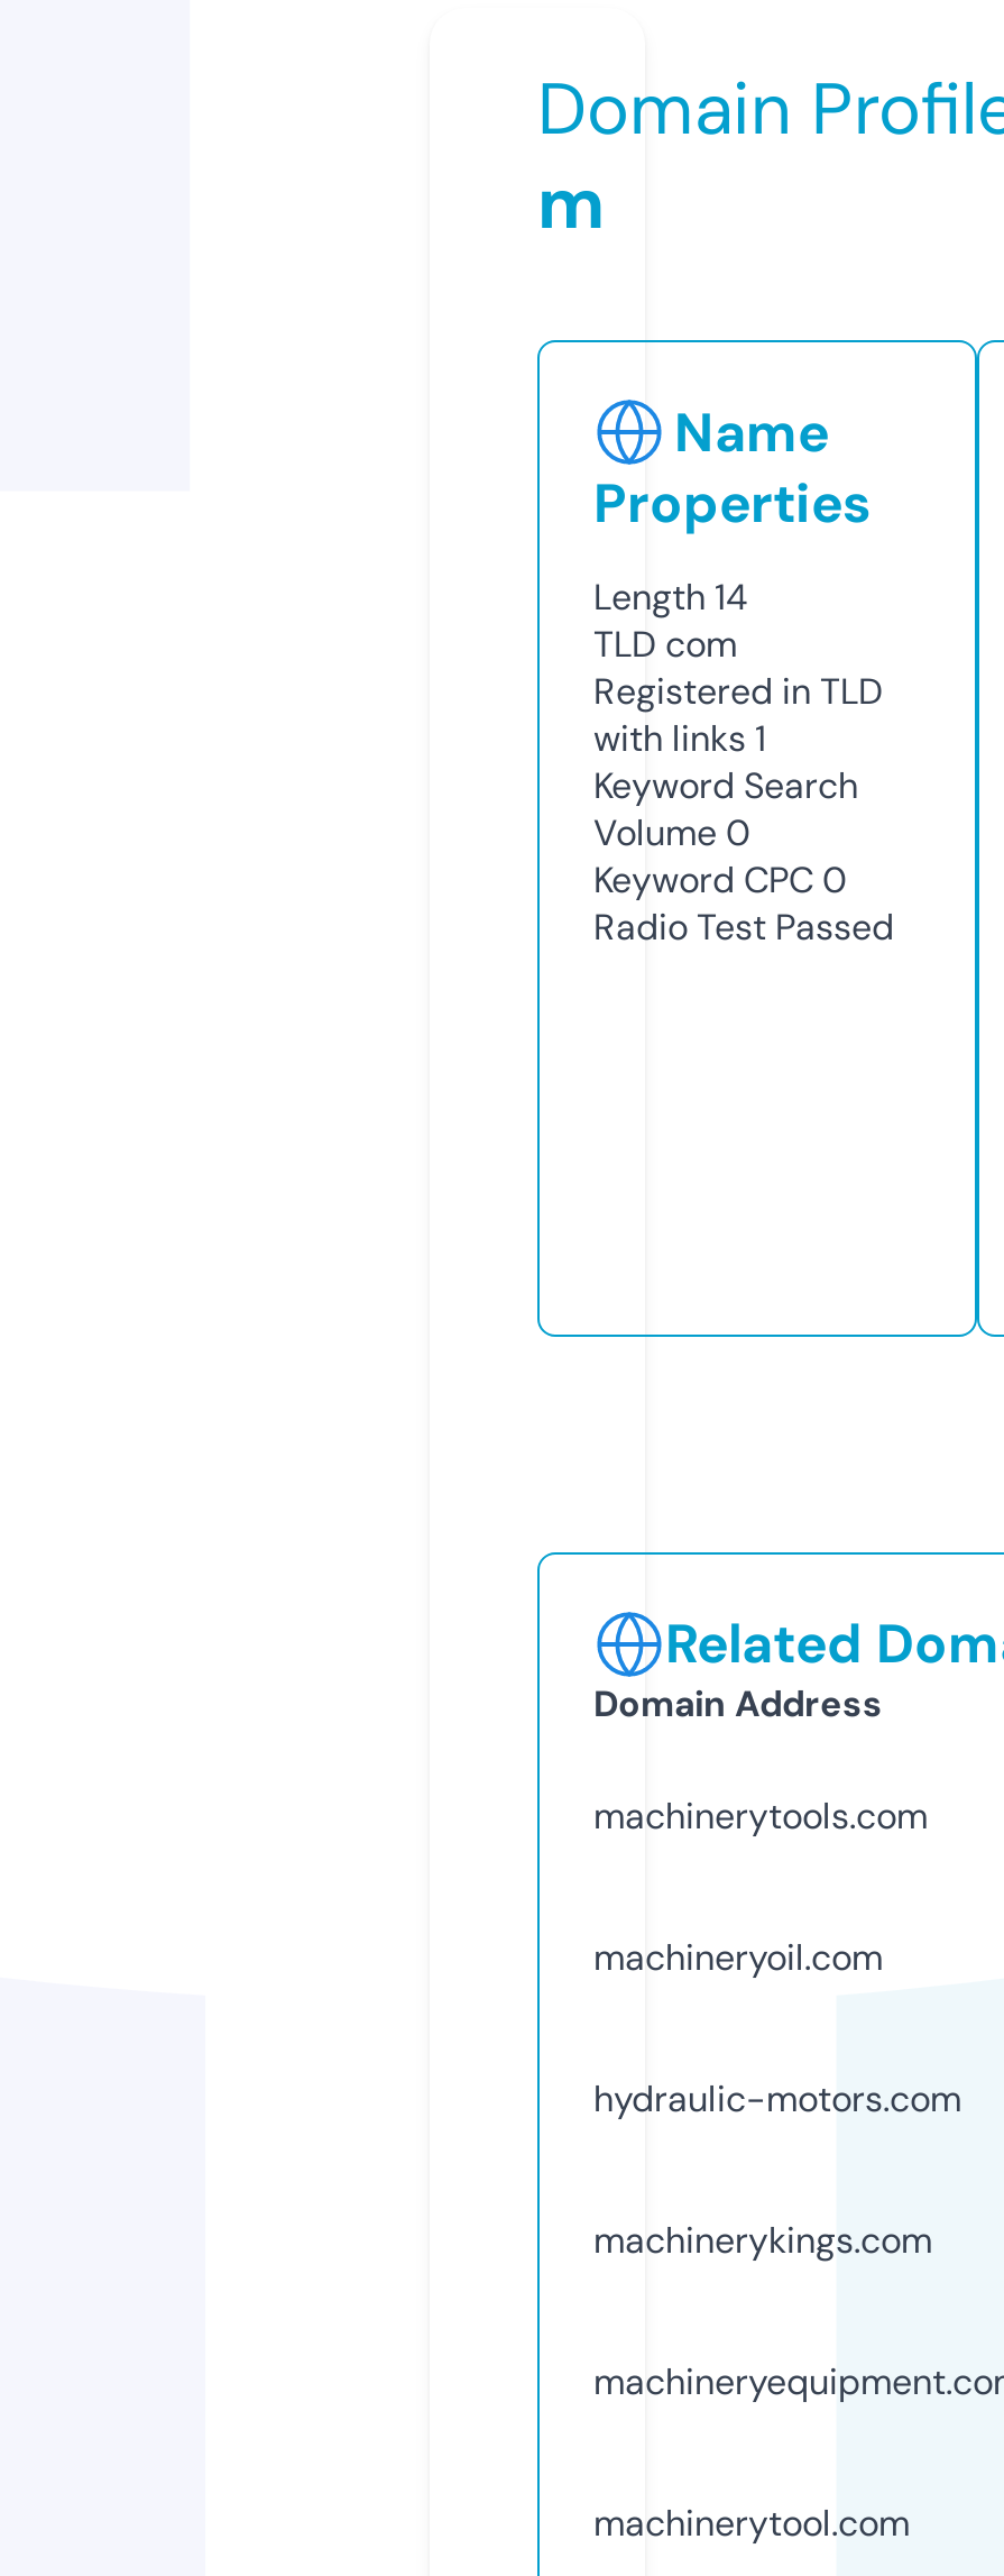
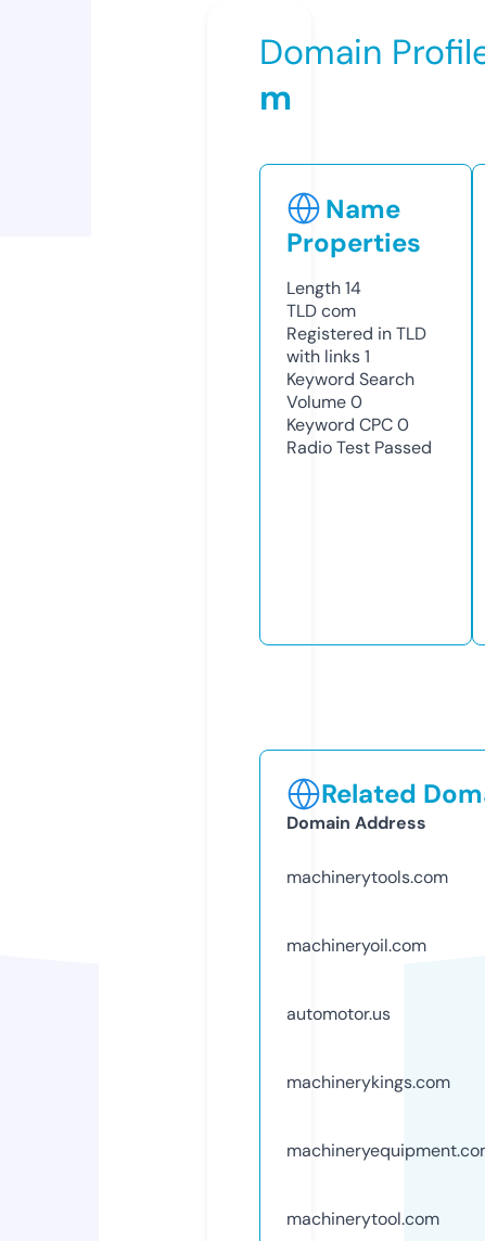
- hydraulic-motors.com
+ automotor.us
